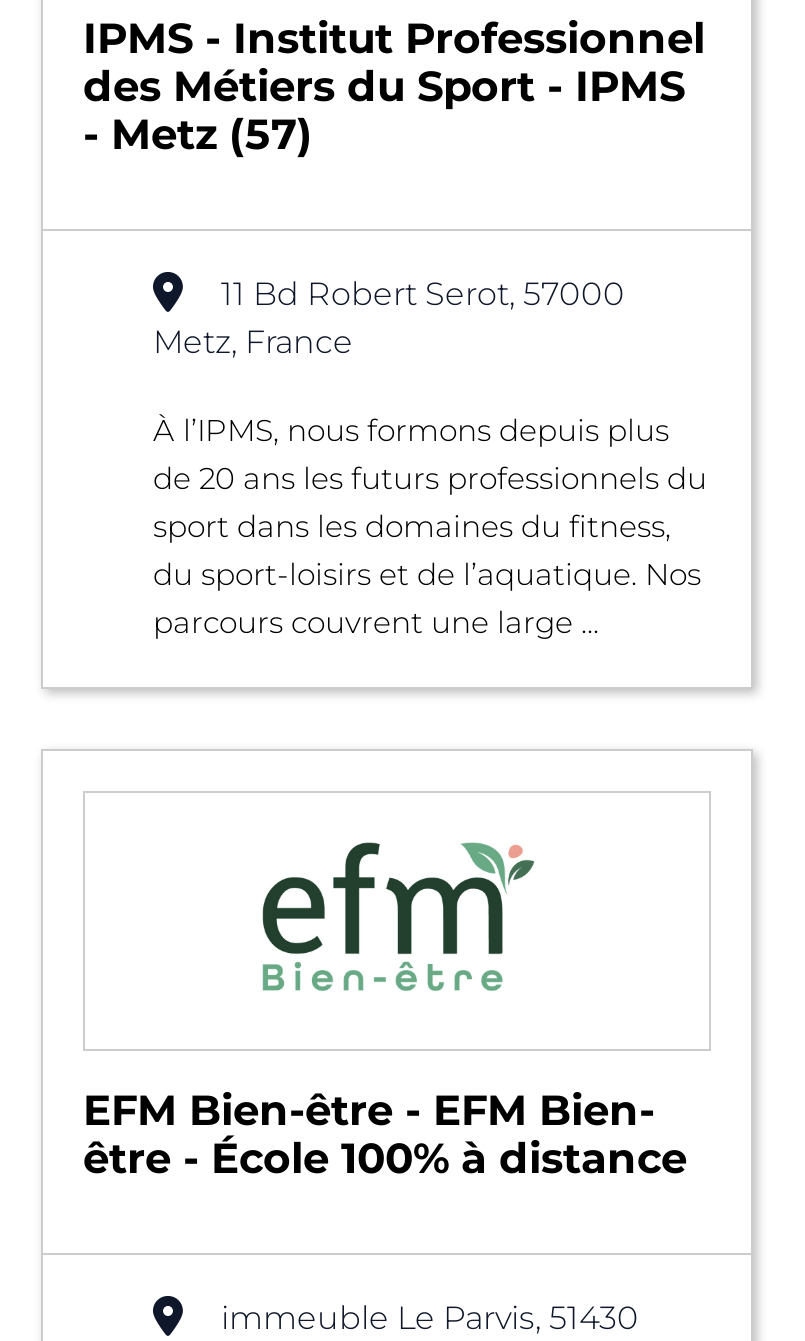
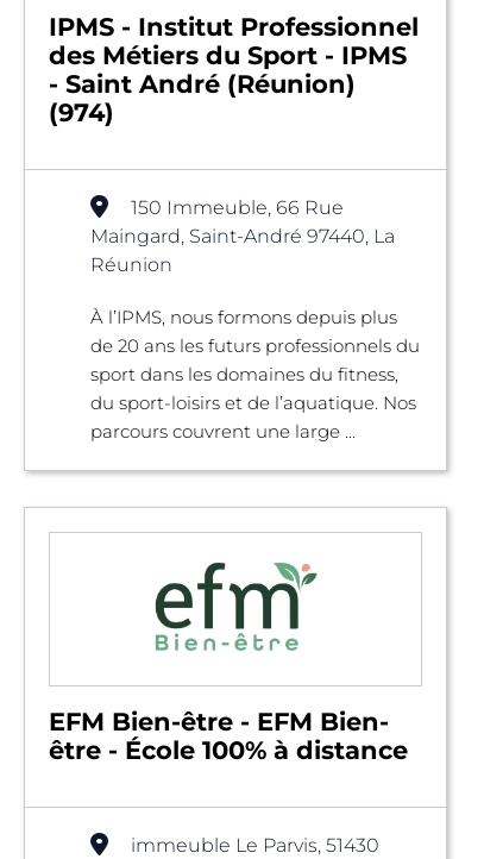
- - Metz (57)
+ - Saint André (Réunion)
+ (974)

- 11 Bd Robert Serot, 57000
- Metz, France
+ 150 Immeuble, 66 Rue
+ Maingard, Saint-André 97440, La
+ Réunion
